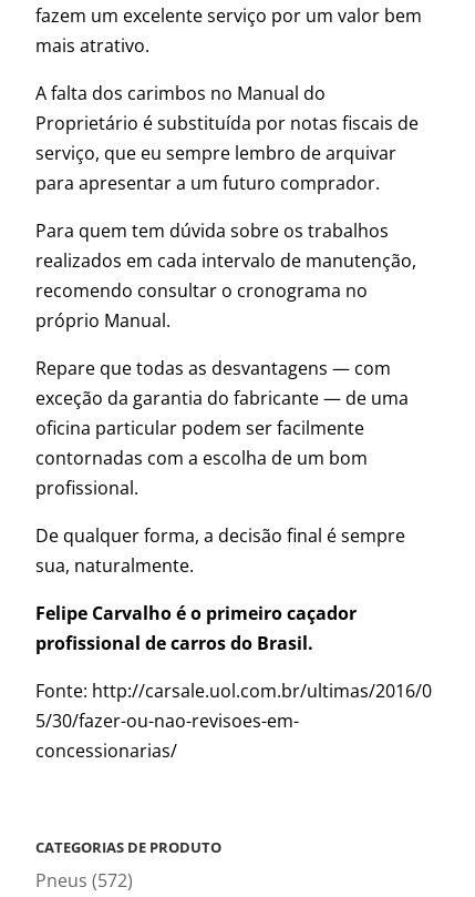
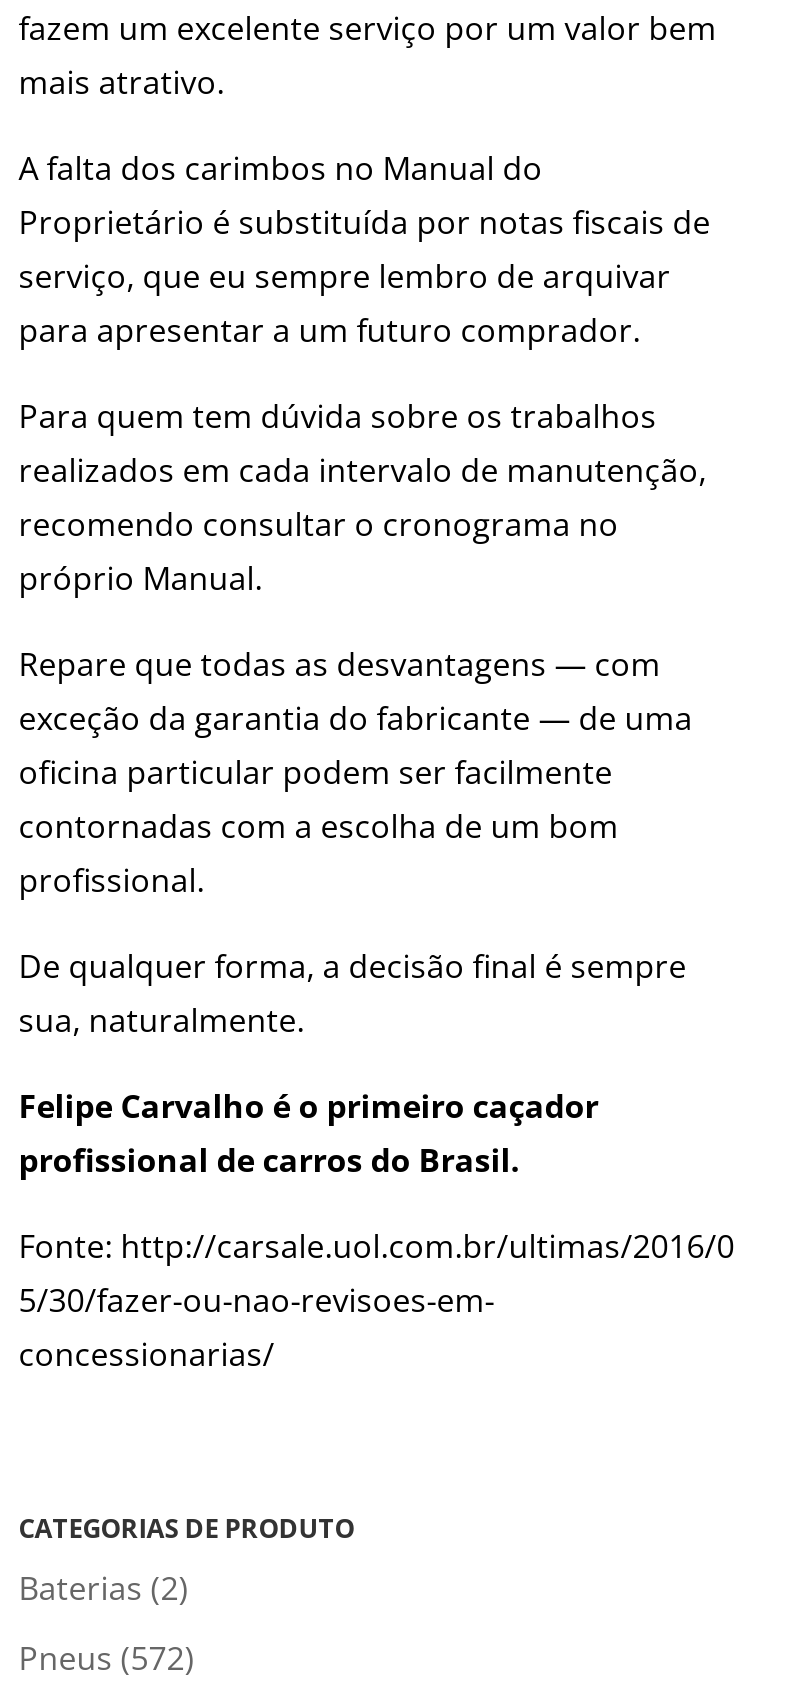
+ Baterias (2)
